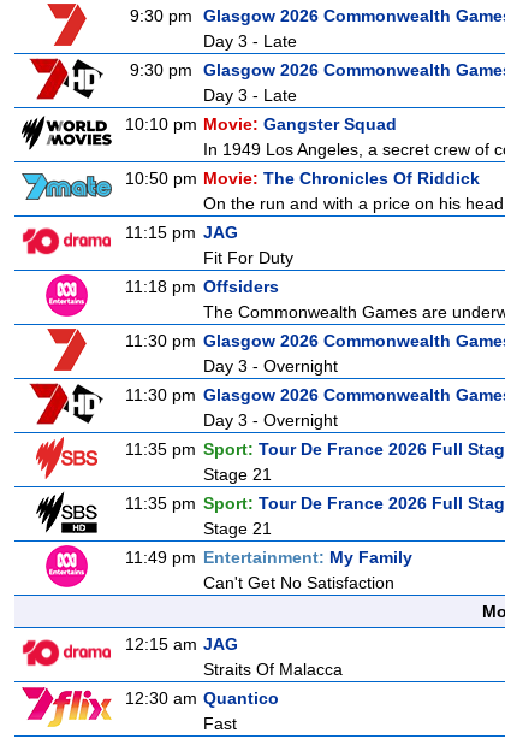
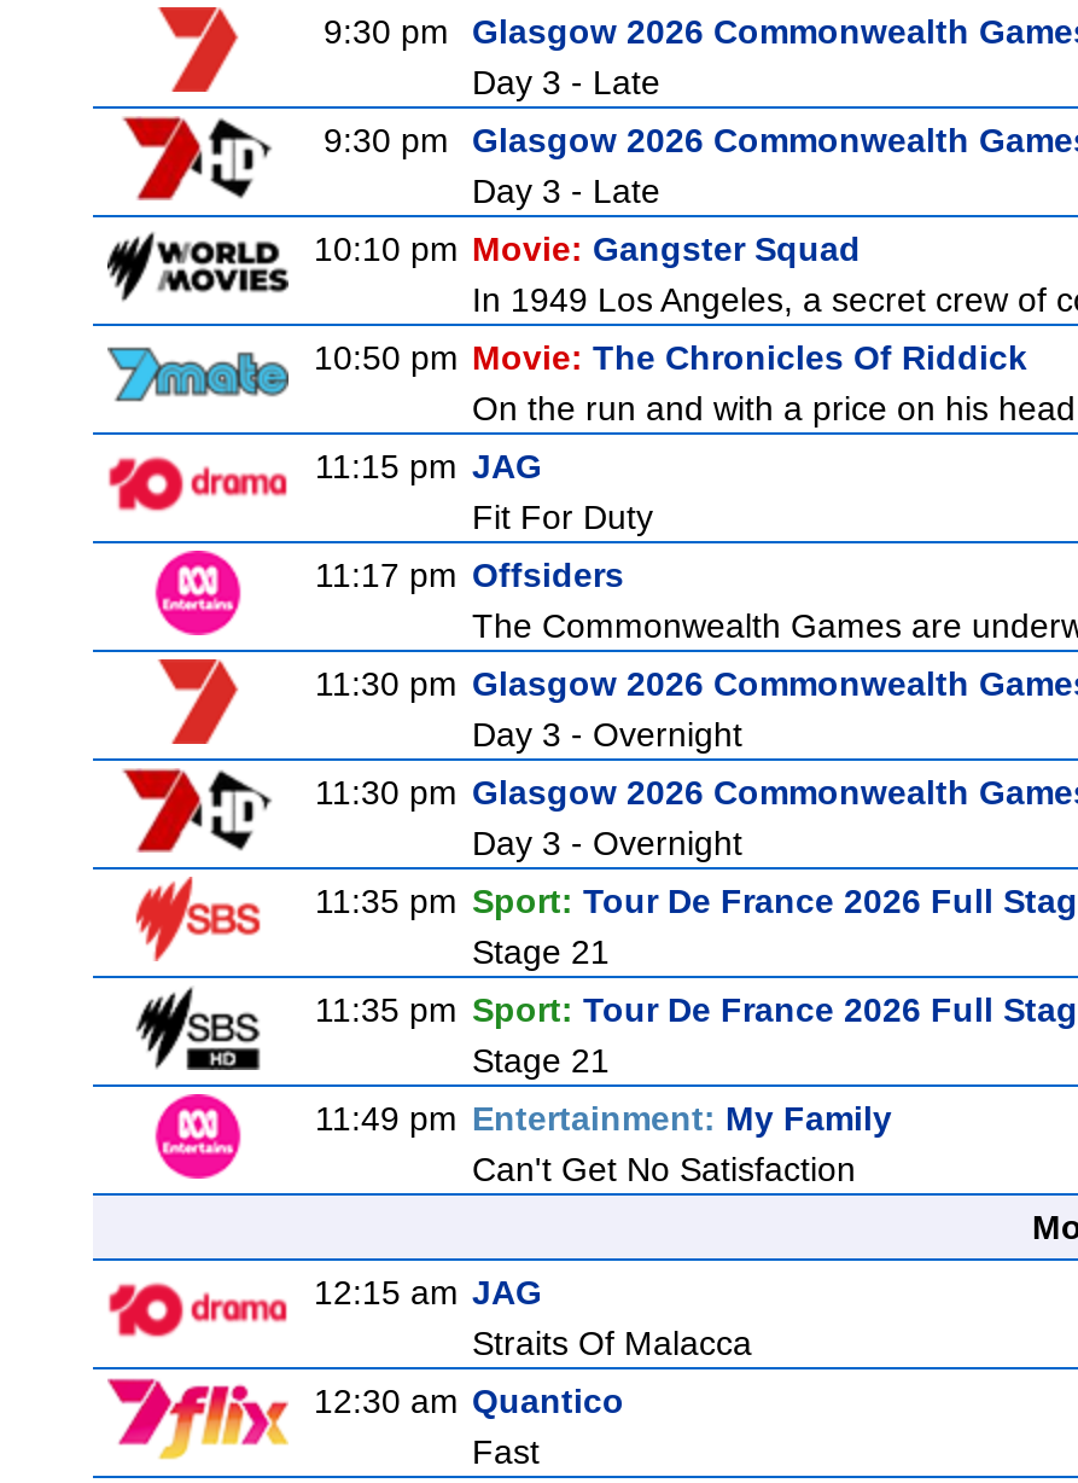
- 11:18 pm Offsiders
+ 11:17 pm Offsiders
